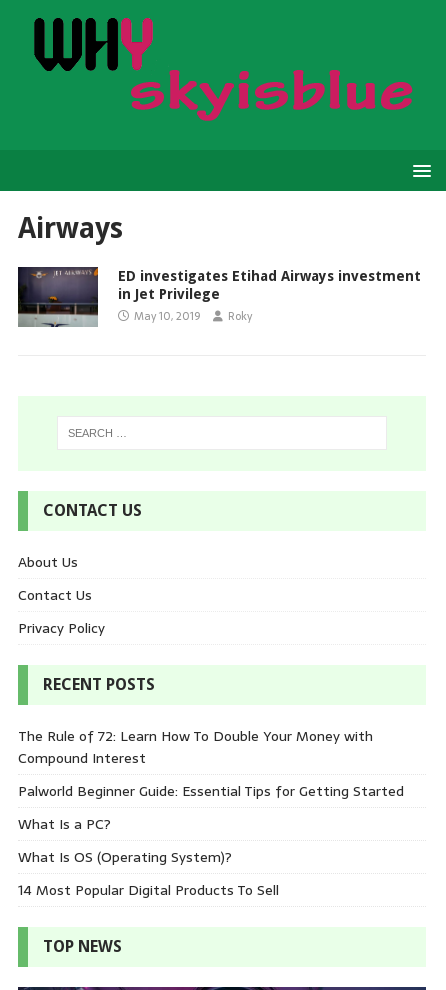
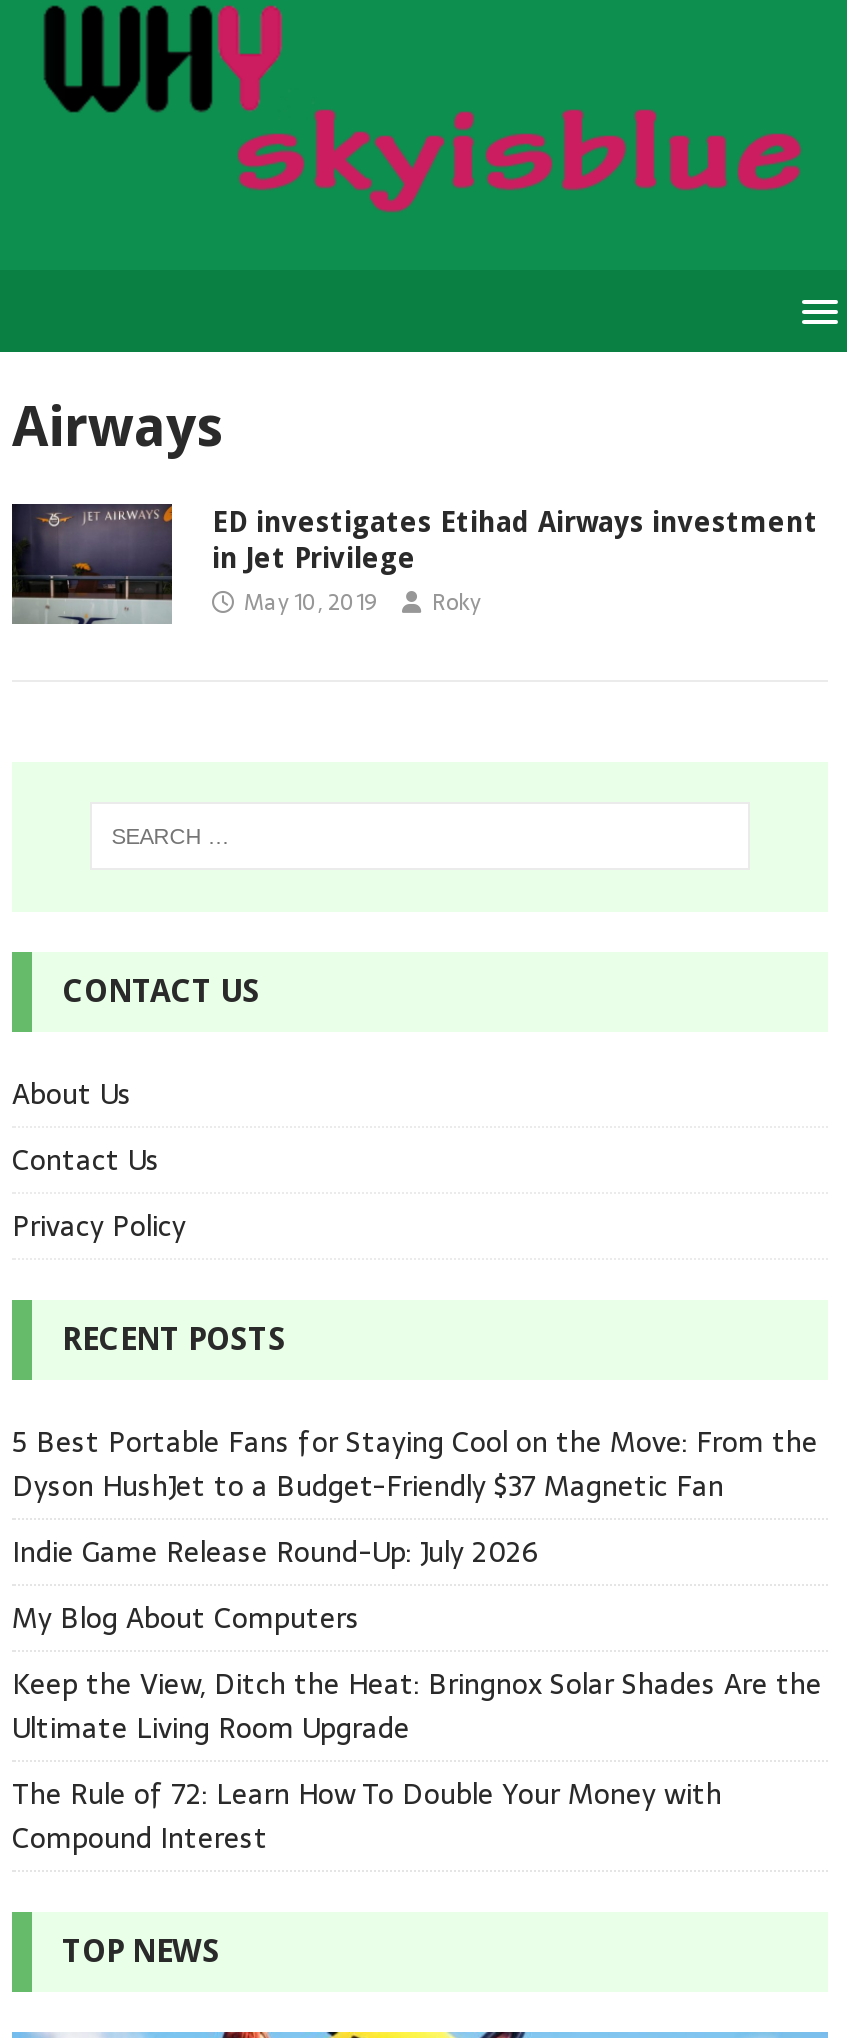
+ 5 Best Portable Fans for Staying Cool on the Move: From the
+ Dyson HushJet to a Budget-Friendly $37 Magnetic Fan
+ Indie Game Release Round-Up: July 2026
+ My Blog About Computers
+ Keep the View, Ditch the Heat: Bringnox Solar Shades Are the
+ Ultimate Living Room Upgrade

moved down: The Rule of 72: Learn How To Double Your Money with | Compound Interest

- Palworld Beginner Guide: Essential Tips for Getting Started
- What Is a PC?
- What Is OS (Operating System)?
- 14 Most Popular Digital Products To Sell
